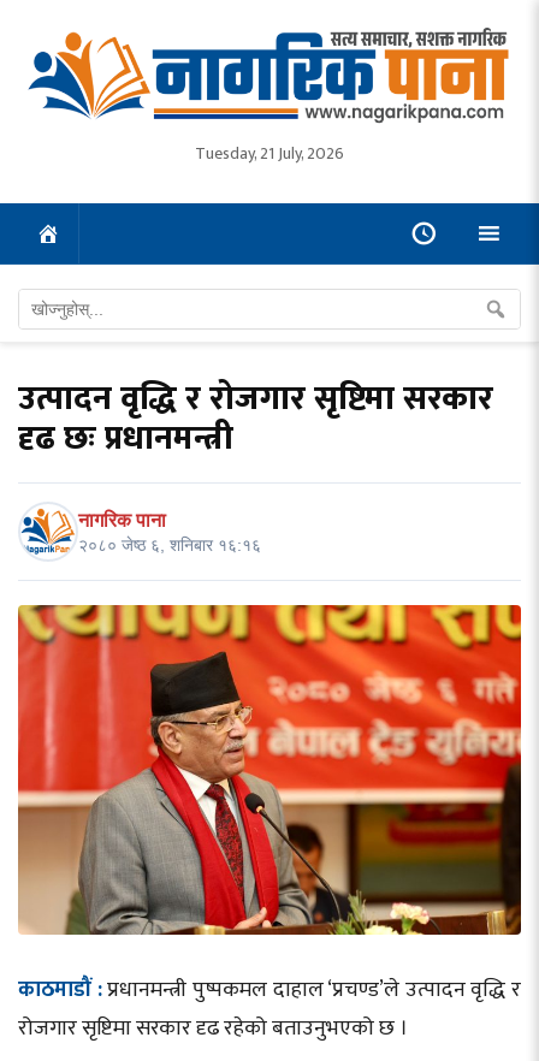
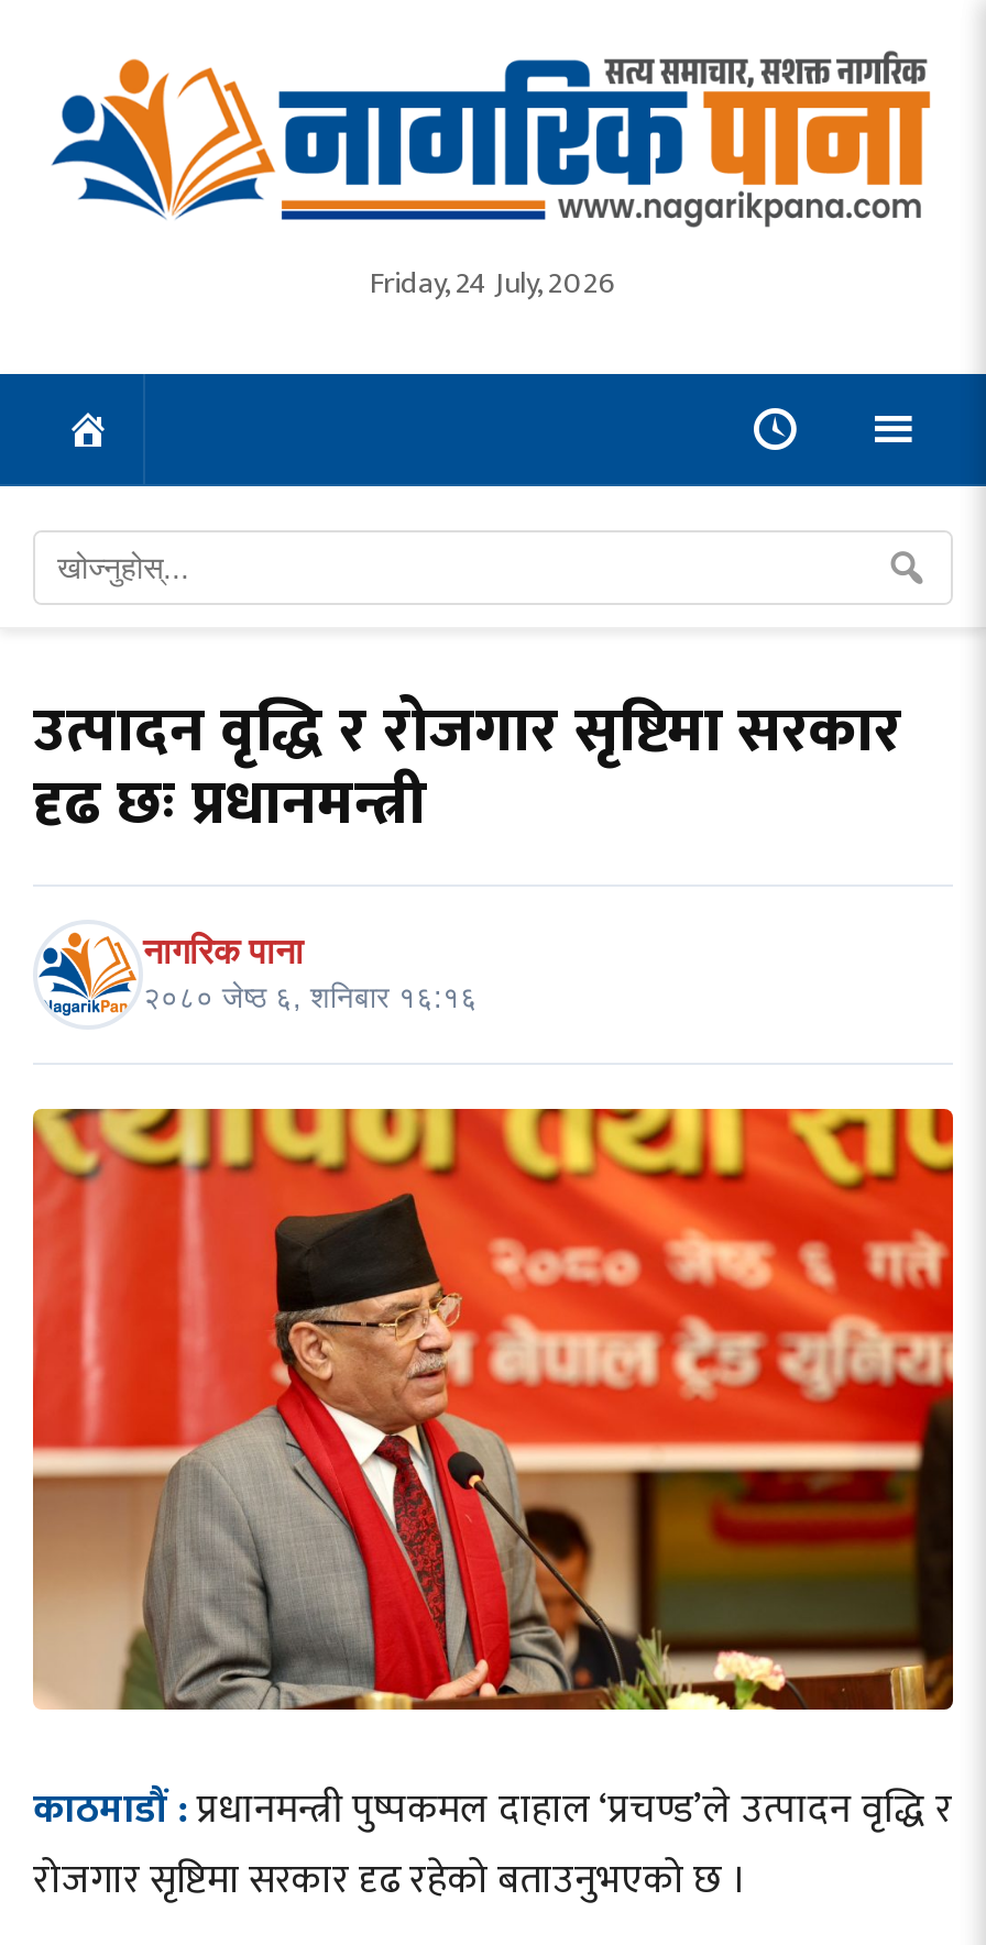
- Tuesday, 21 July, 2026
+ Friday, 24 July, 2026
